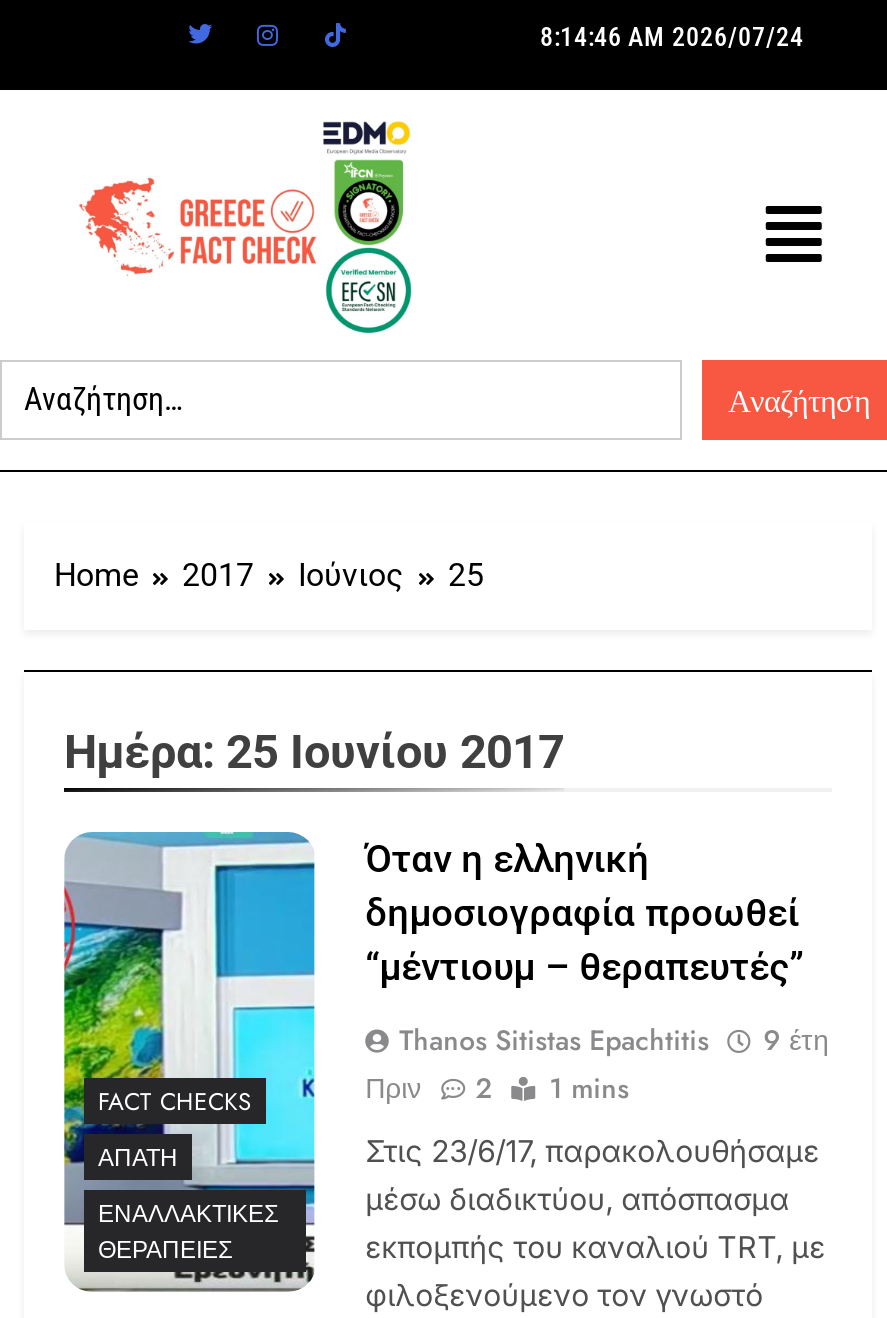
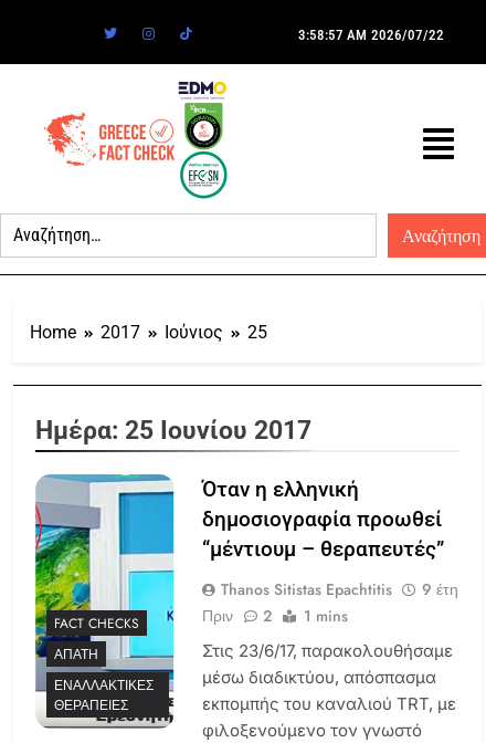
- 8:14:46 AM 2026/07/24
+ 3:58:57 AM 2026/07/22
